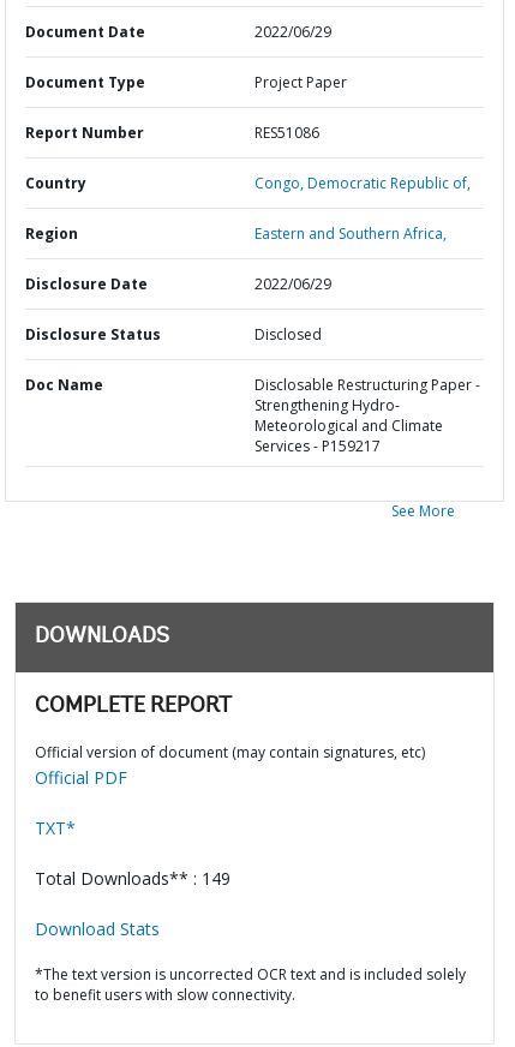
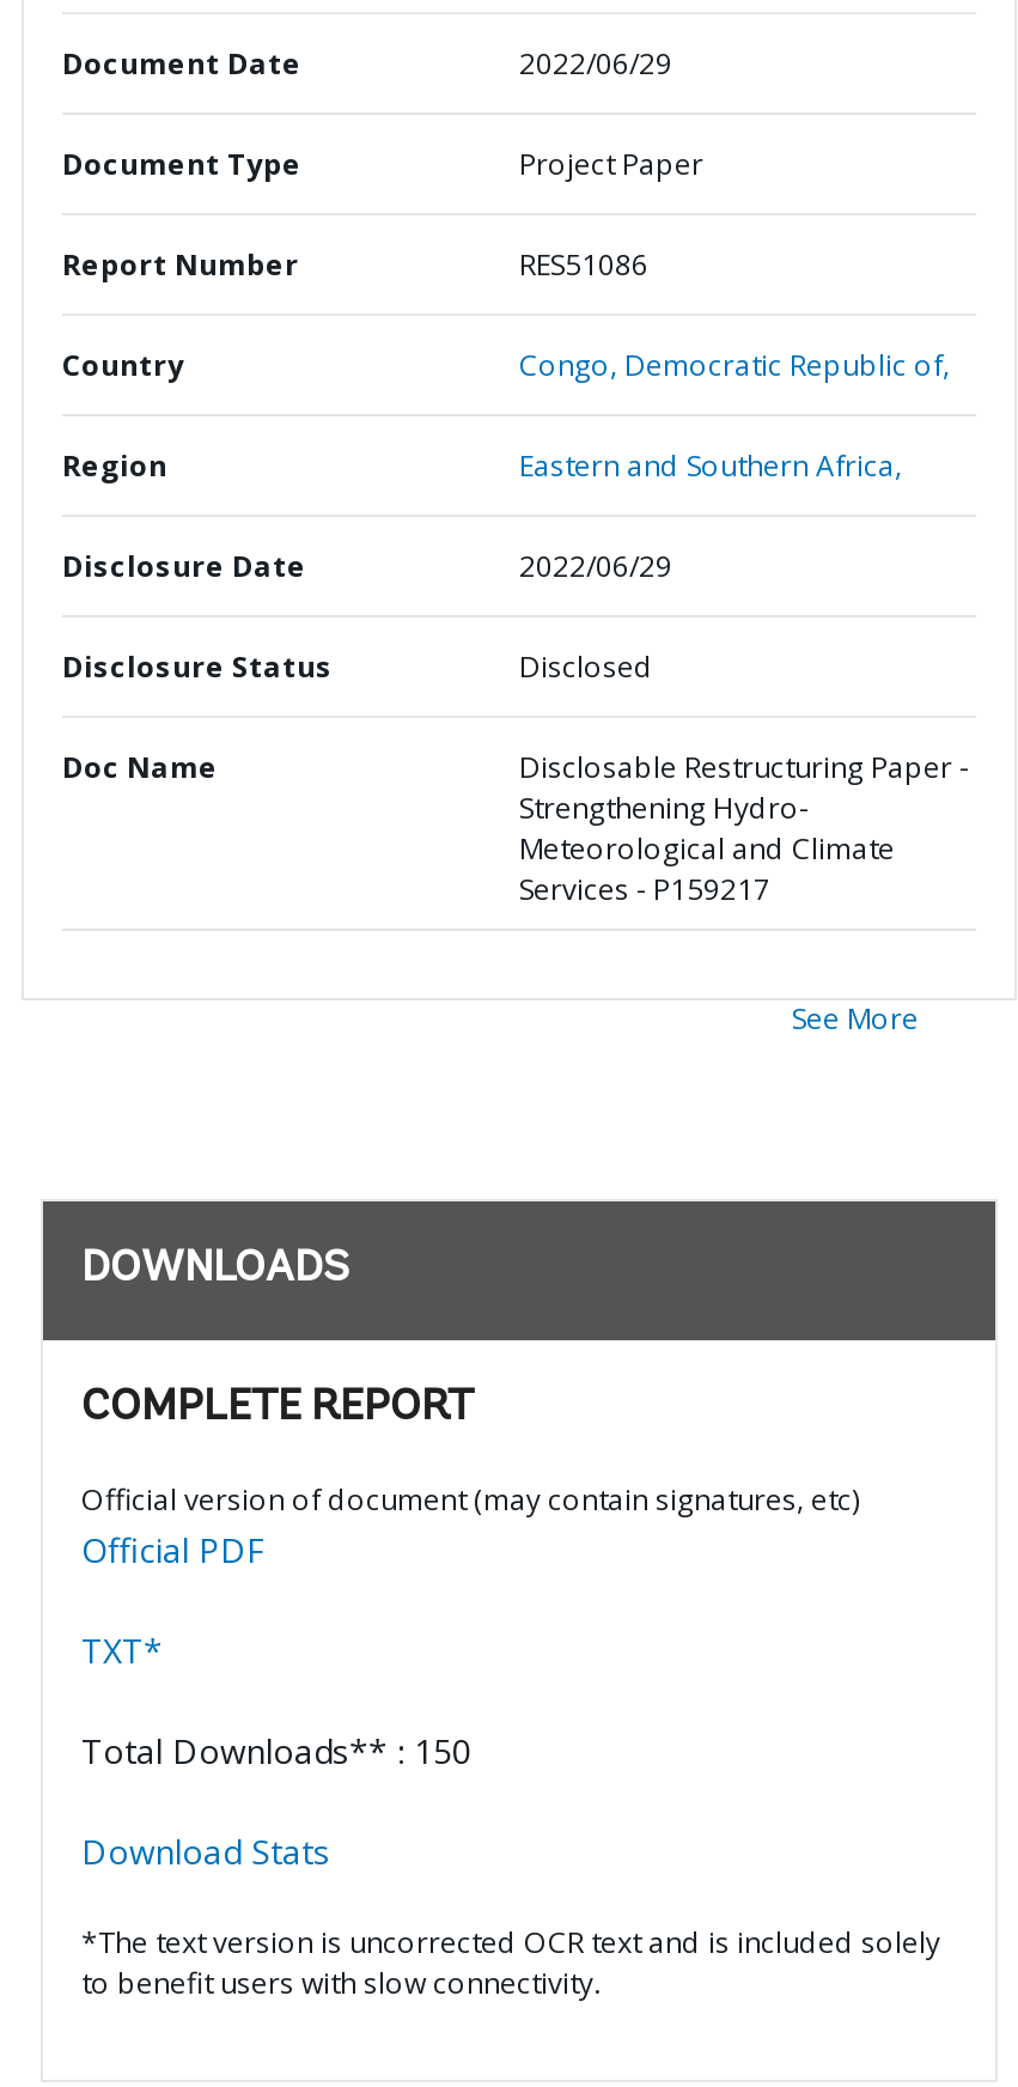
- Total Downloads** : 149
+ Total Downloads** : 150
